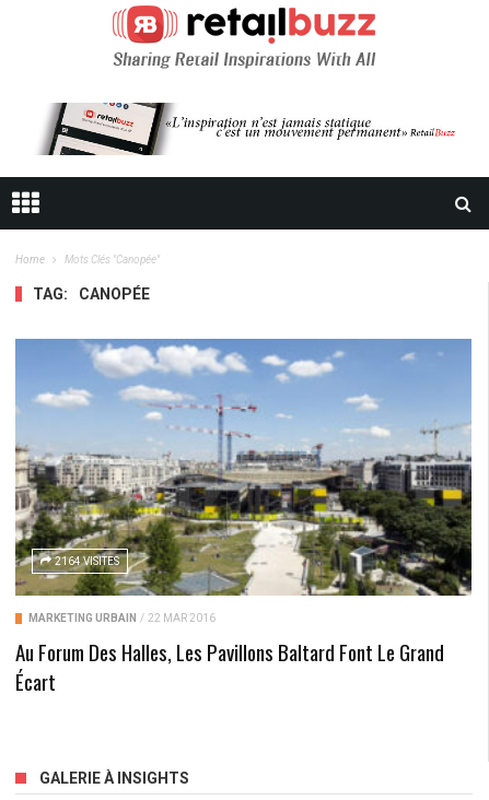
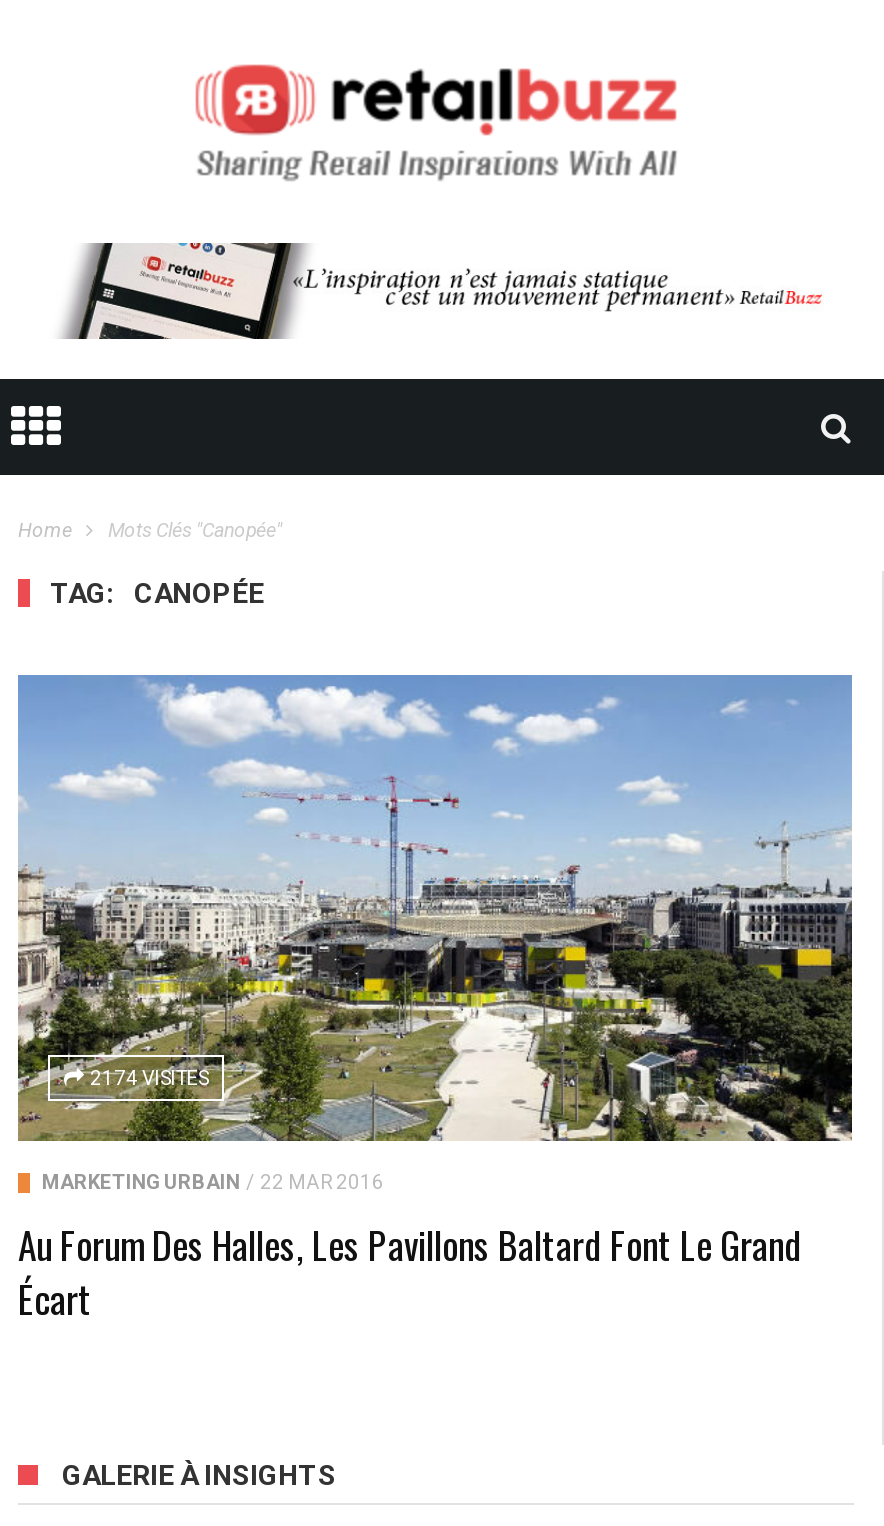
- 2164 VISITES
+ 2174 VISITES
